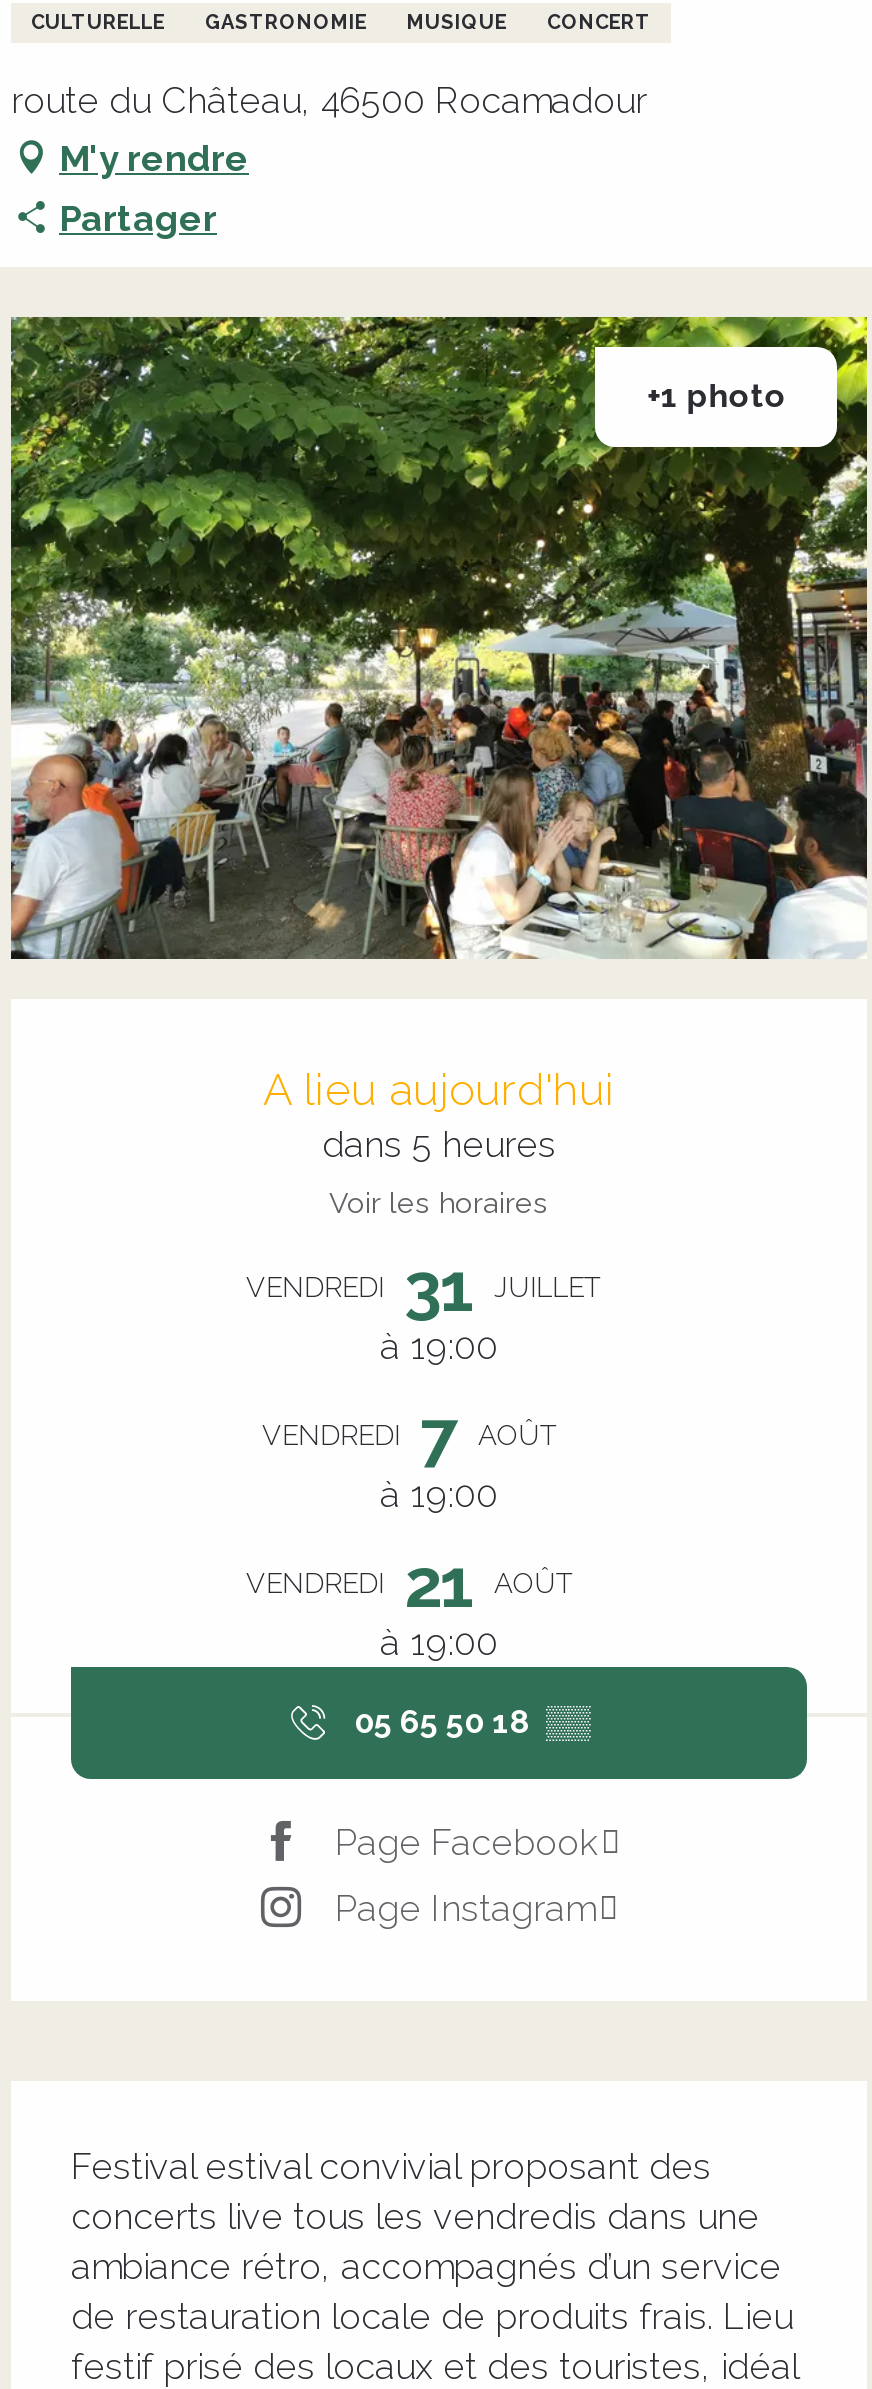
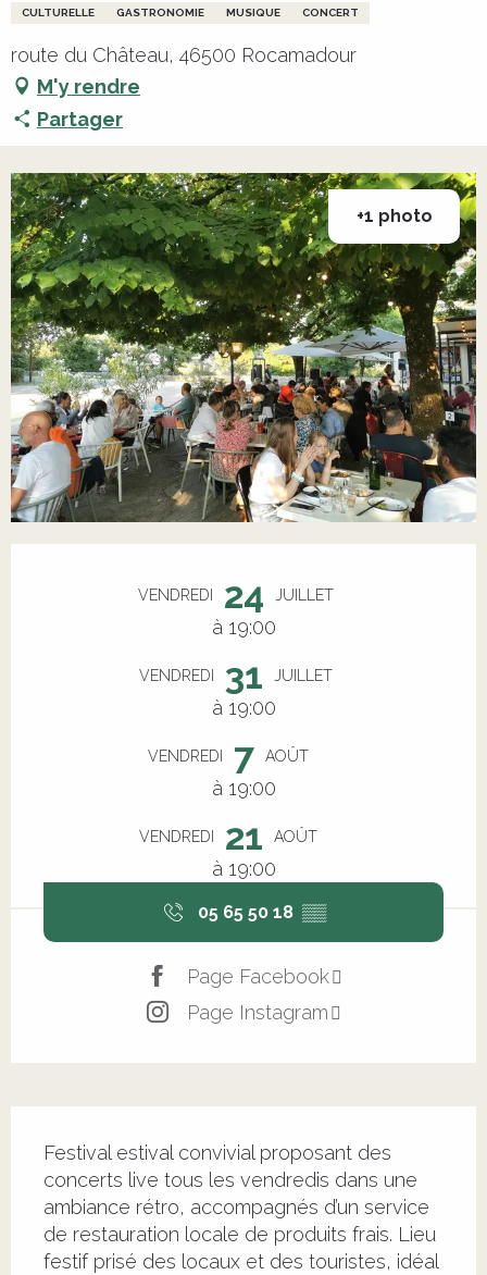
- A lieu aujourd'hui
- dans 5 heures
+ VENDREDI
+ 24
+ JUILLET

- Voir les horaires
+ à 19:00
